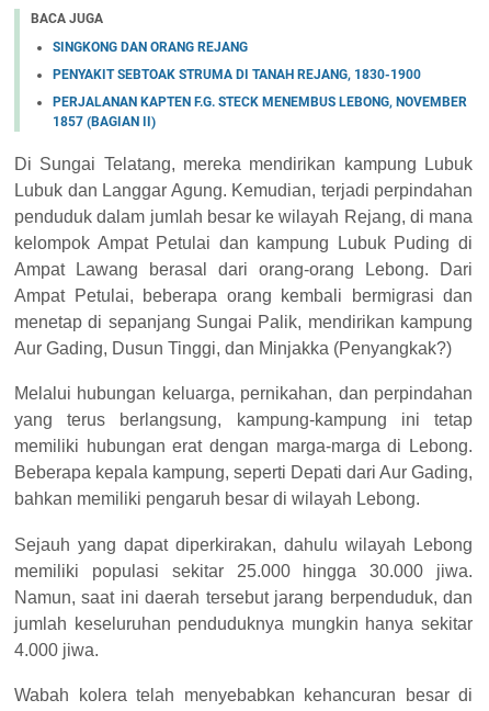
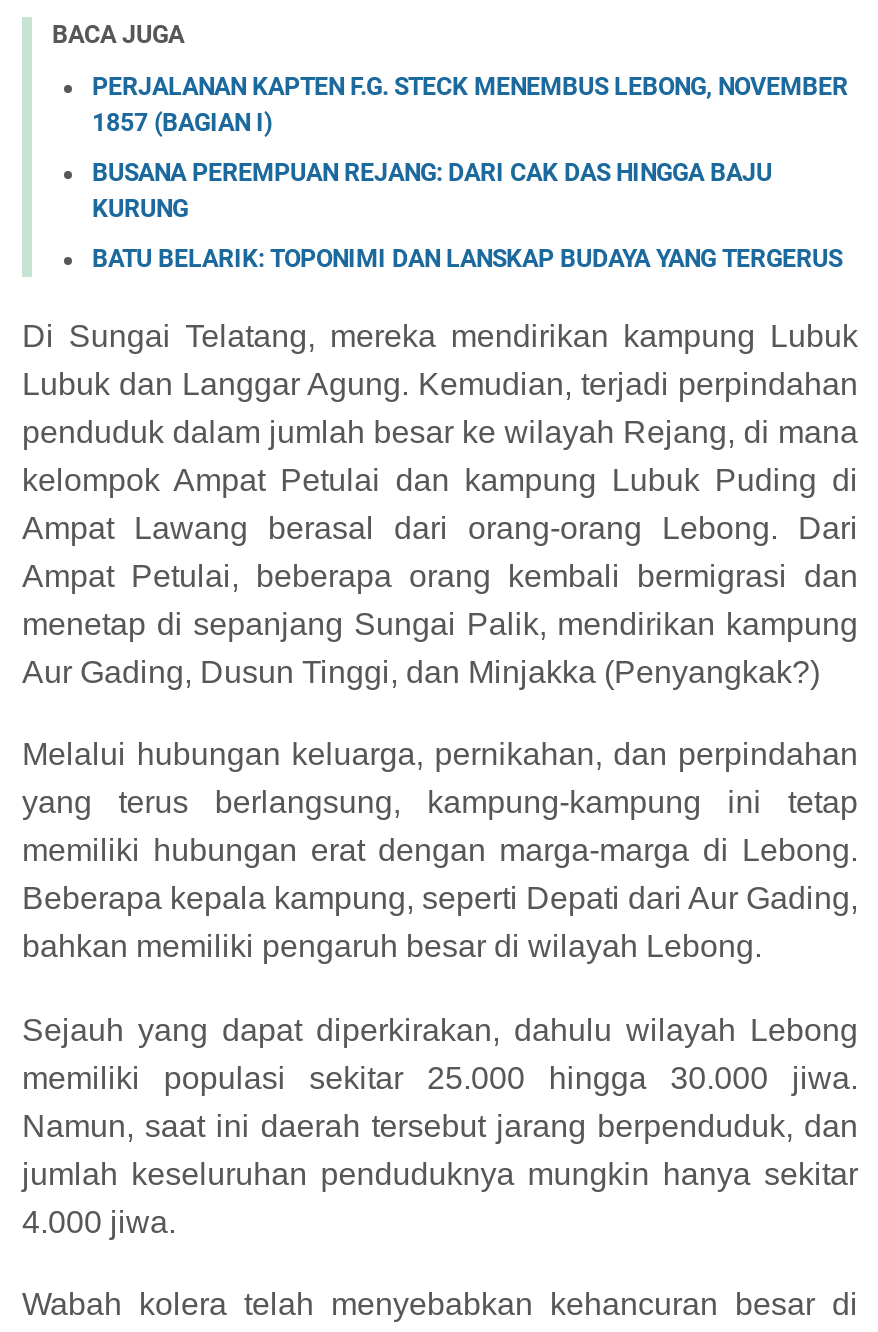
- SINGKONG DAN ORANG REJANG
- PENYAKIT SEBTOAK STRUMA DI TANAH REJANG, 1830-1900

moved up: PERJALANAN KAPTEN F.G. STECK MENEMBUS LEBONG, NOVEMBER

- 1857 (BAGIAN II)
+ 1857 (BAGIAN I)
+ BUSANA PEREMPUAN REJANG: DARI CAK DAS HINGGA BAJU
+ KURUNG
+ BATU BELARIK: TOPONIMI DAN LANSKAP BUDAYA YANG TERGERUS
